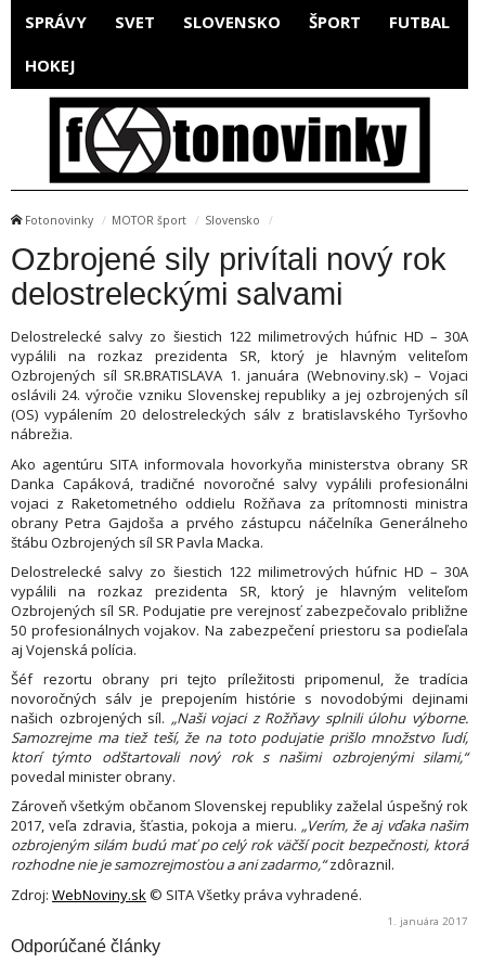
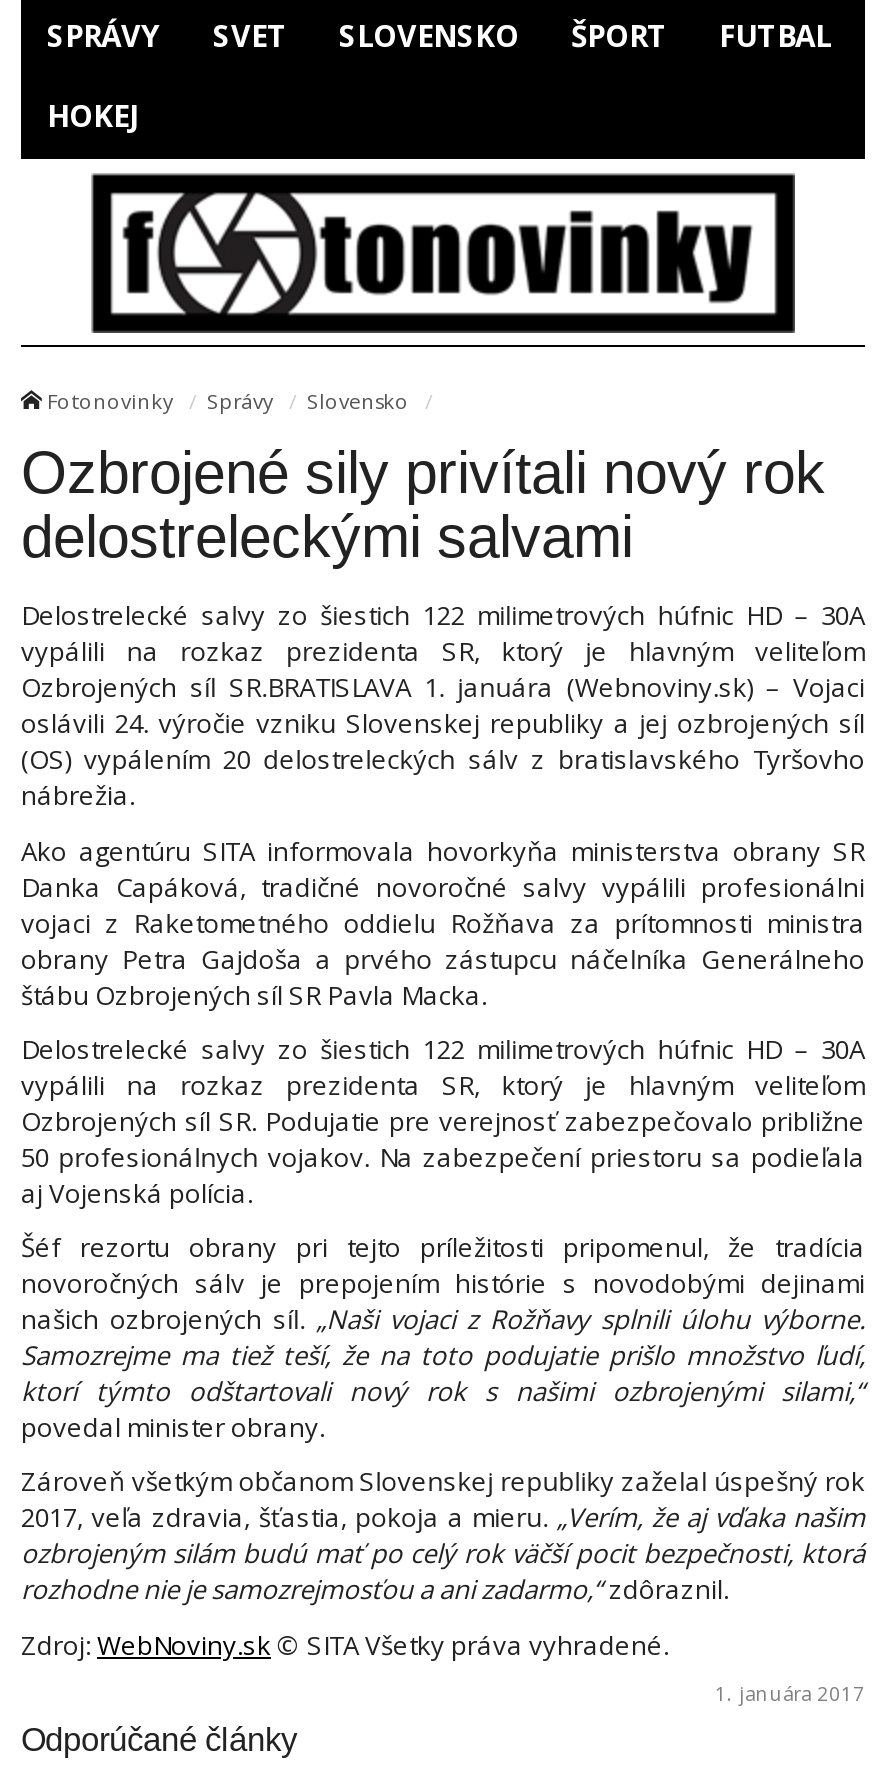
- MOTOR šport
+ Správy
